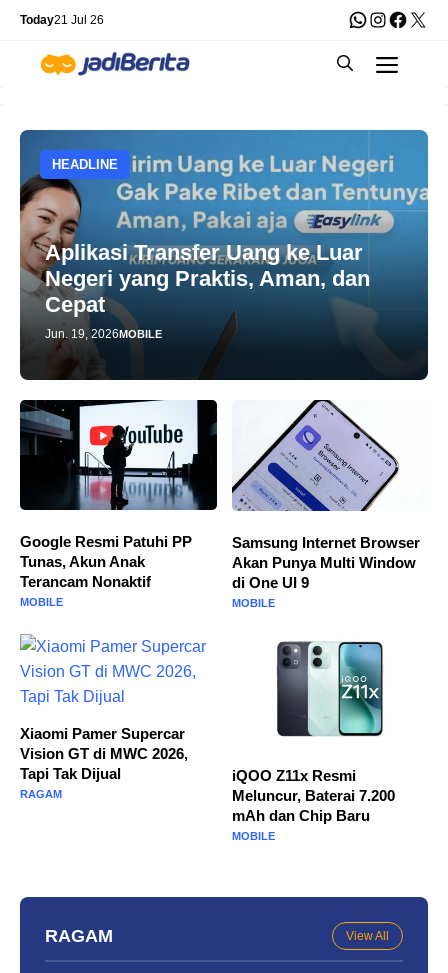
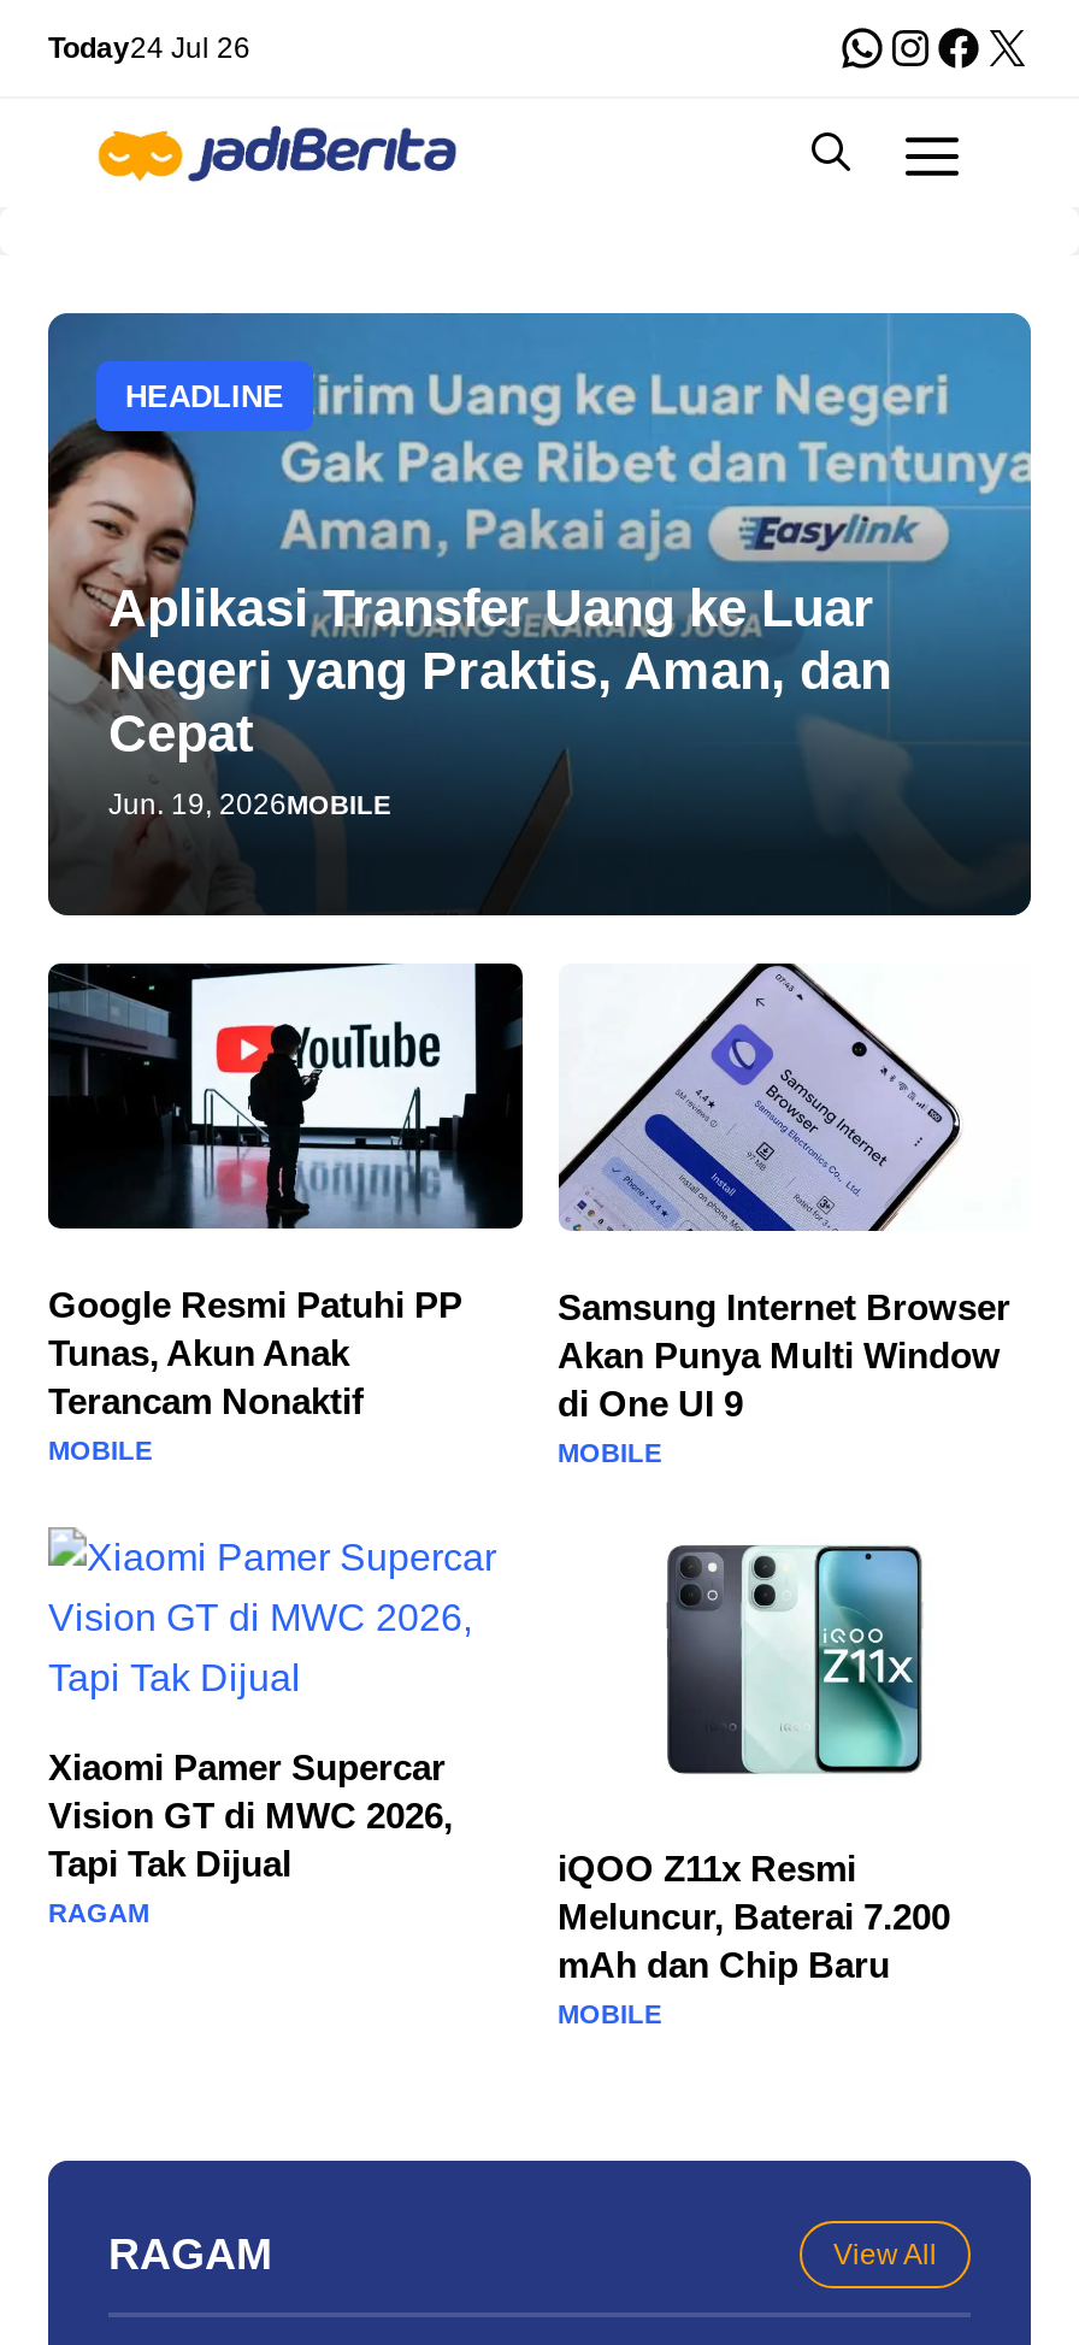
- Today21 Jul 26
+ Today24 Jul 26
